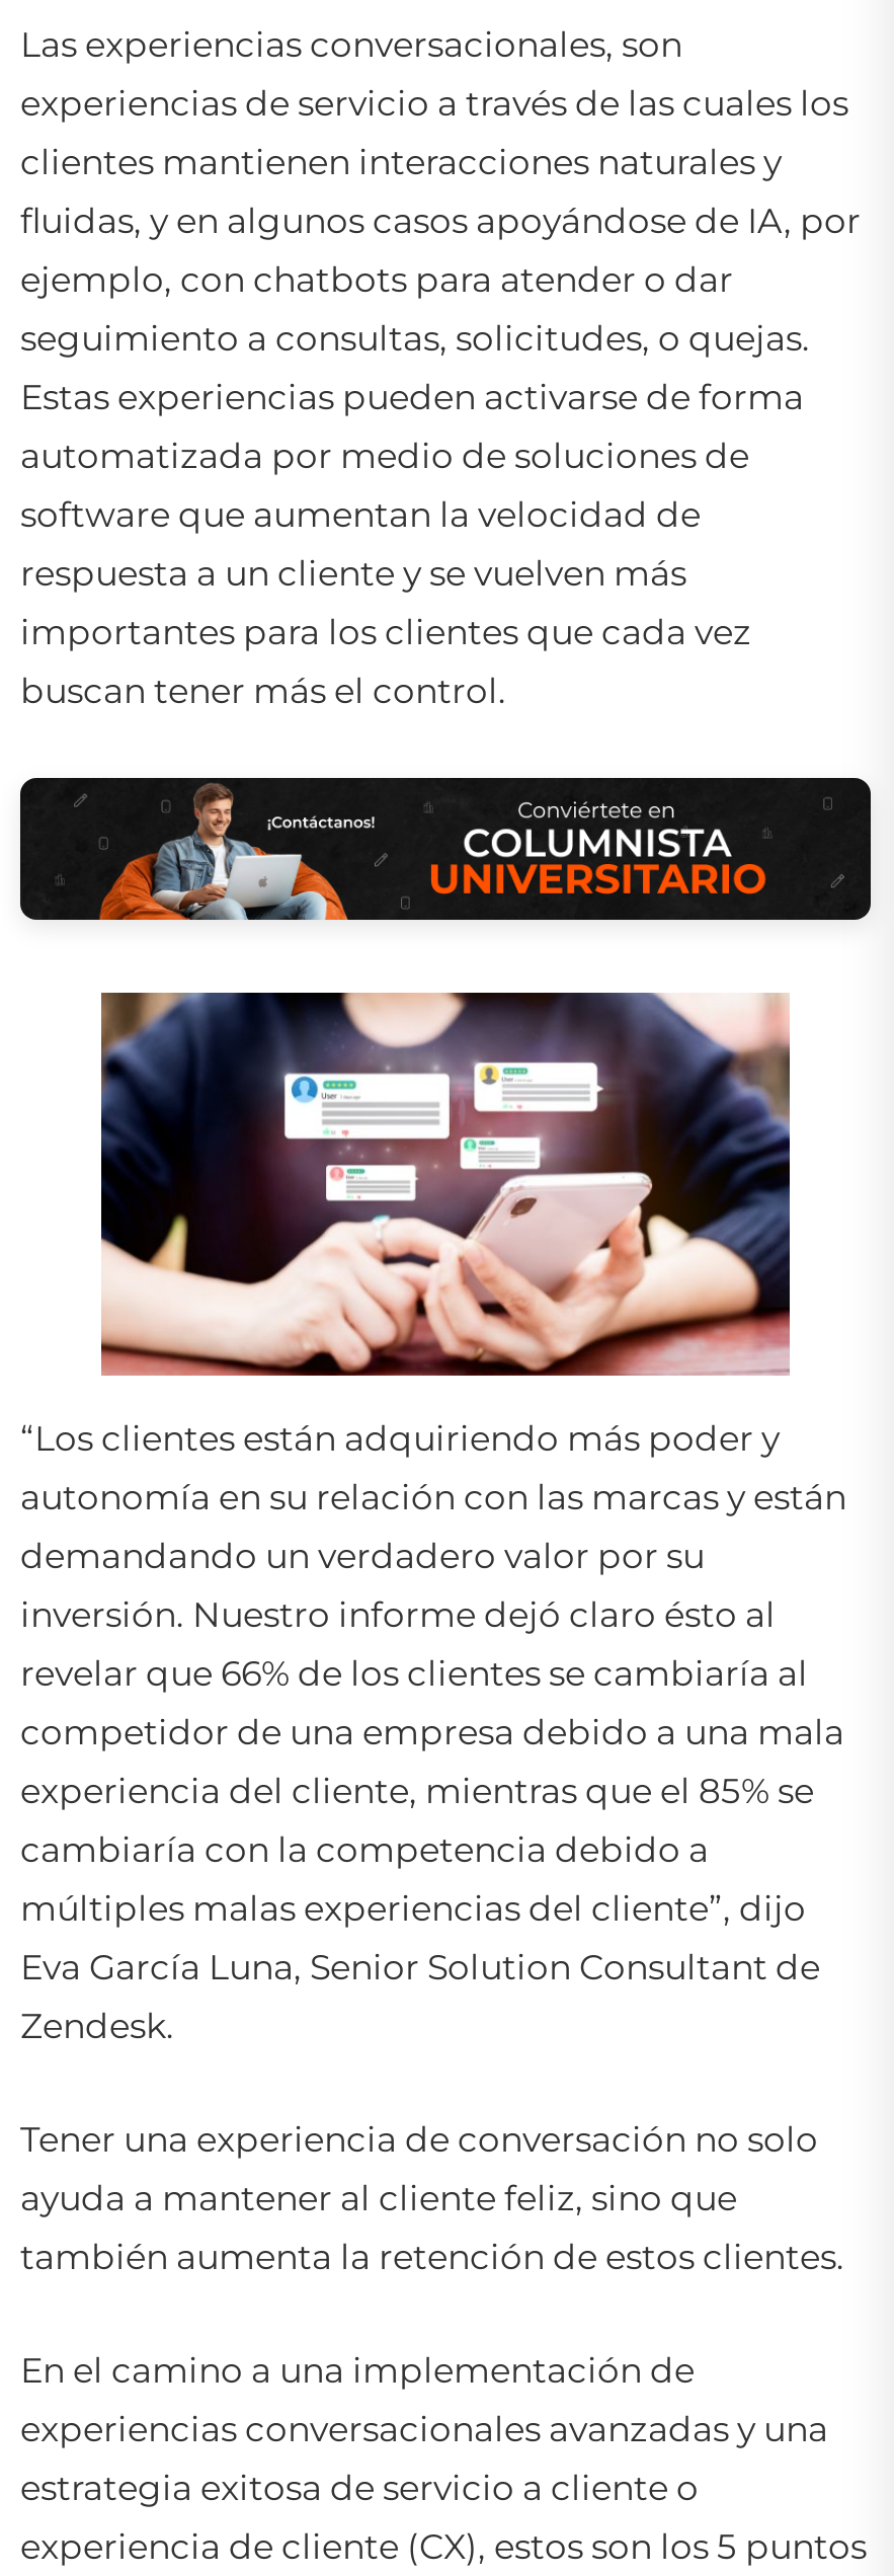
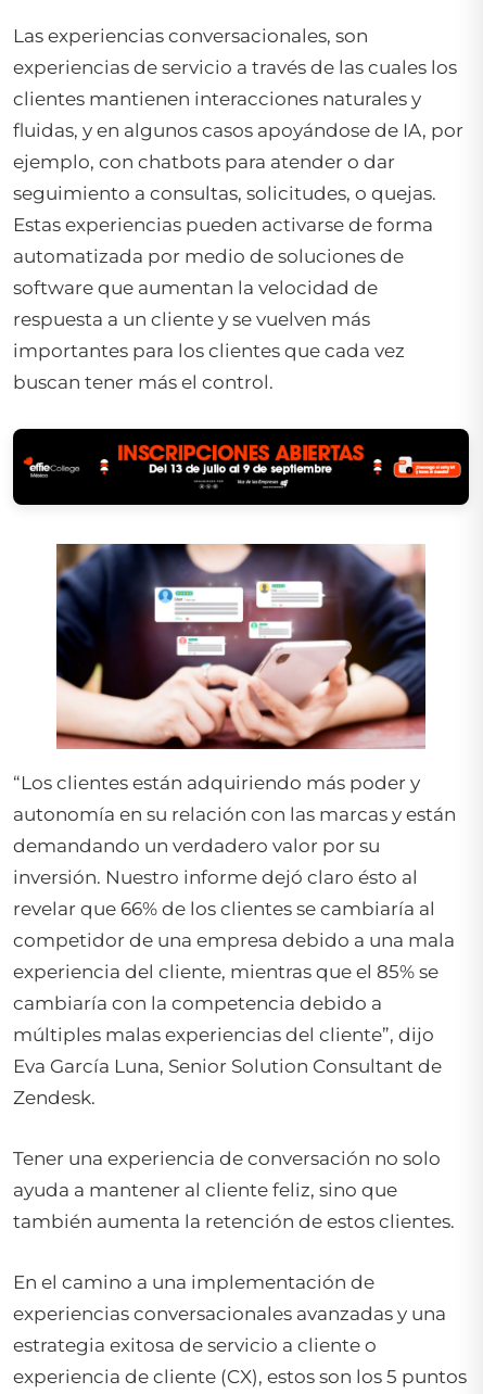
- [image]
+ [image]
